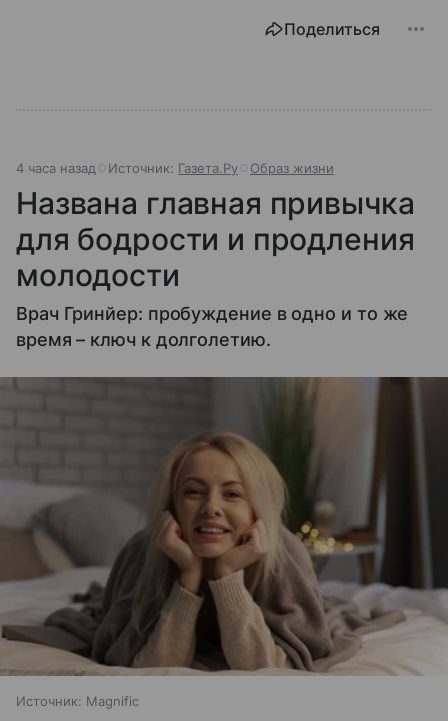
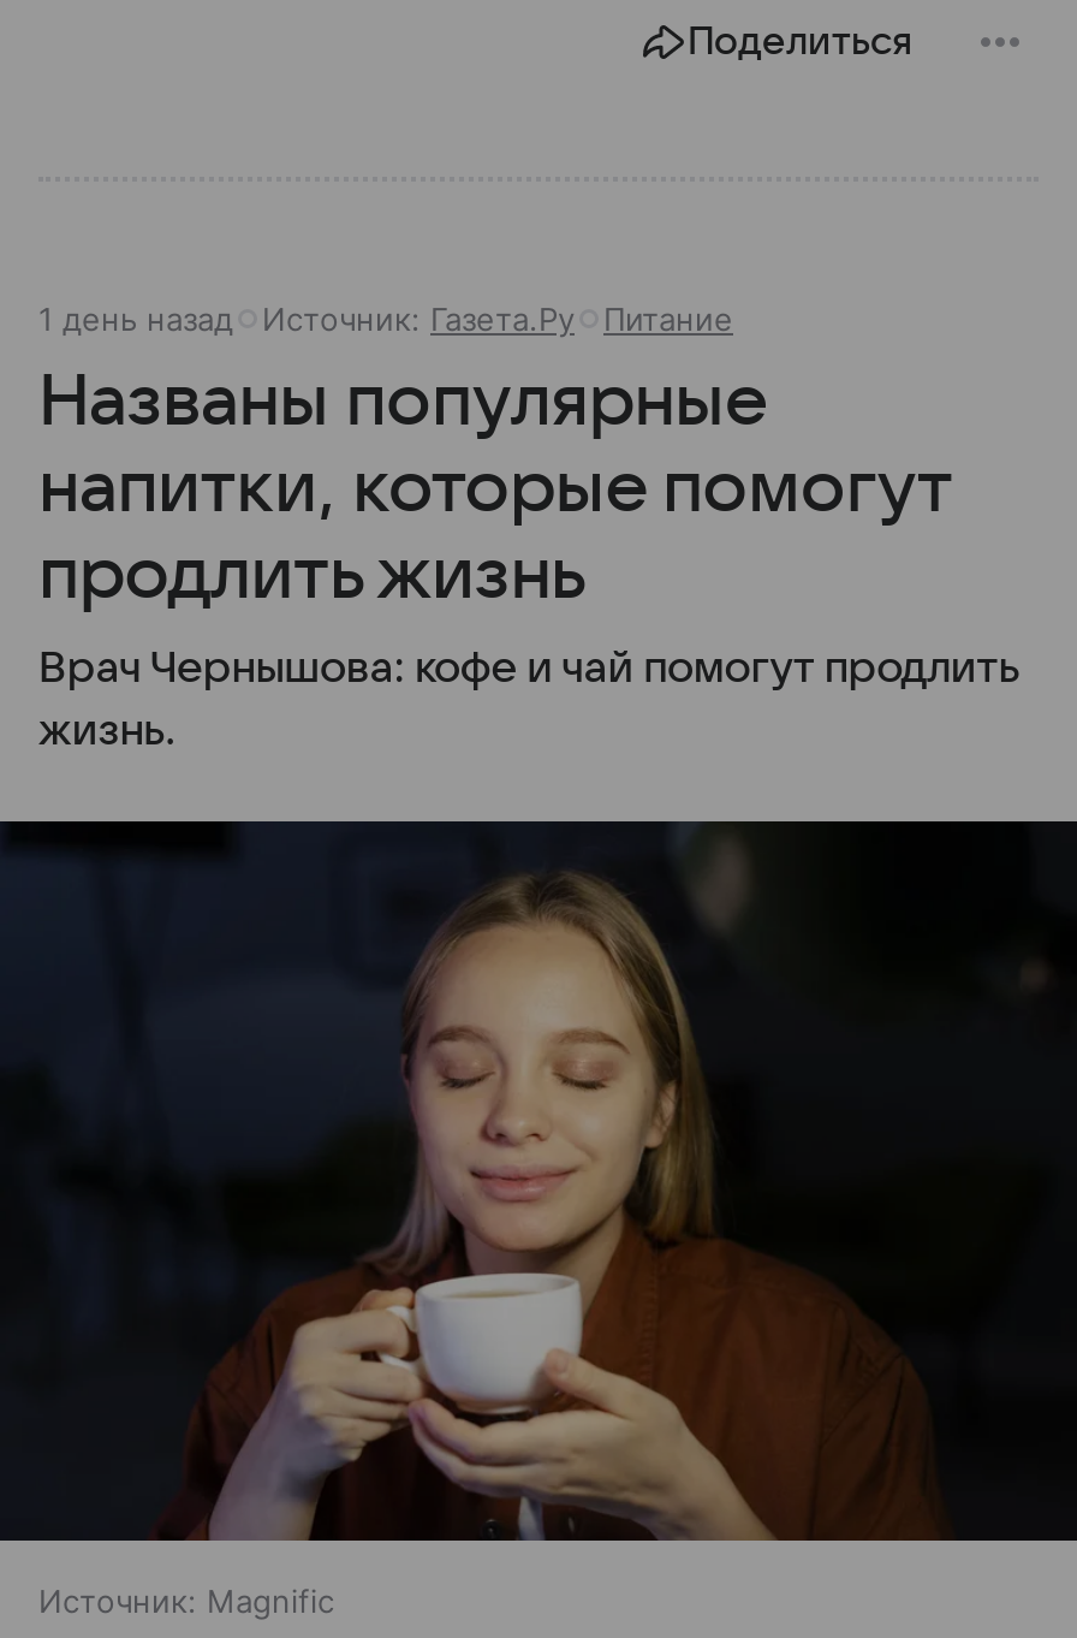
- 4 часа назад
+ 1 день назад

- Образ жизни
- Названа главная привычка
- для бодрости и продления
- молодости
- Врач Гринйер: пробуждение в одно и то же
- время – ключ к долголетию.
+ Питание
+ Названы популярные
+ напитки, которые помогут
+ продлить жизнь
+ Врач Чернышова: кофе и чай помогут продлить
+ жизнь.

- [image]
+ [image]
